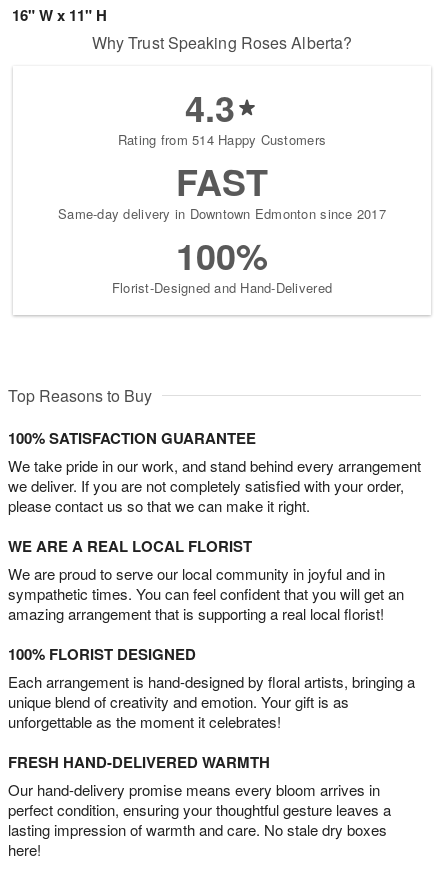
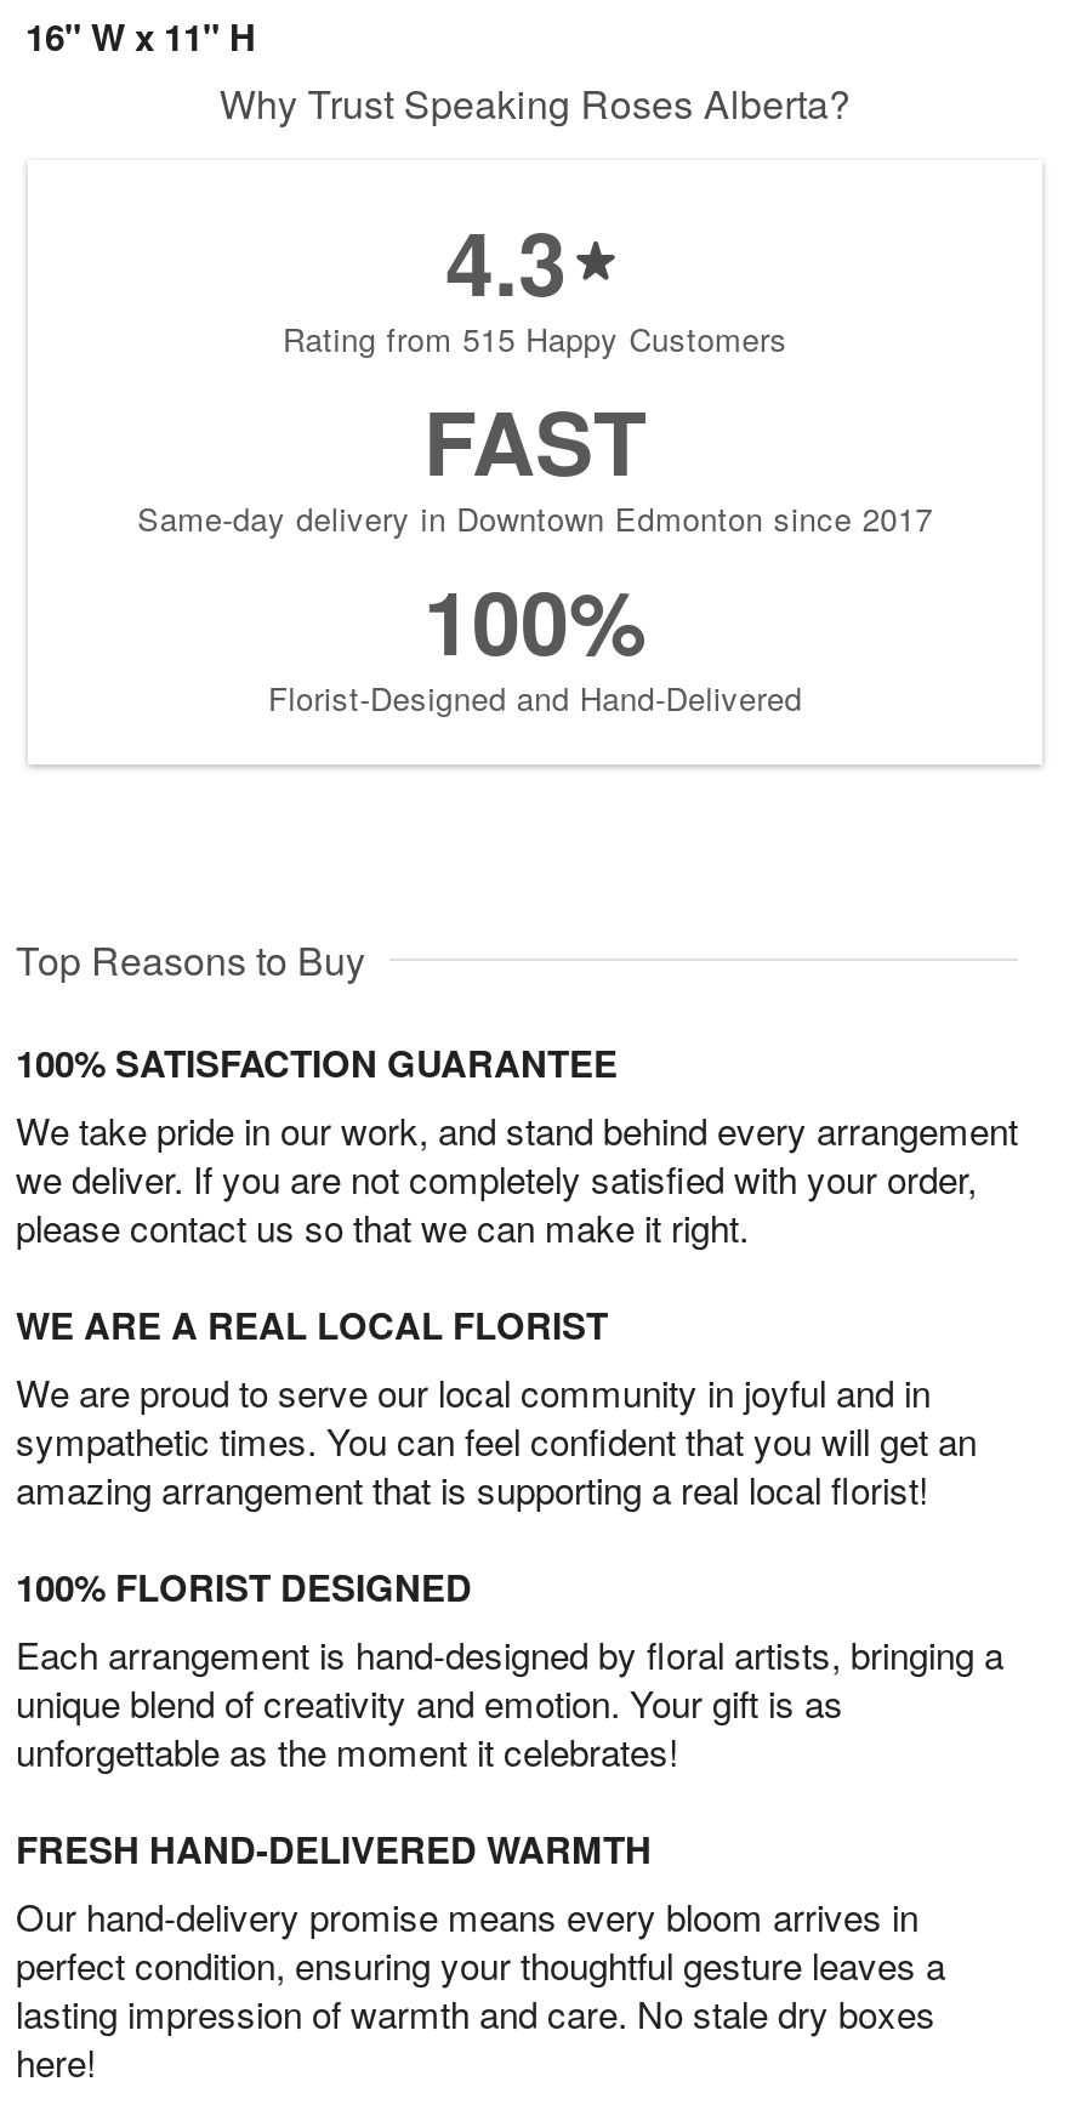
- Rating from 514 Happy Customers
+ Rating from 515 Happy Customers
